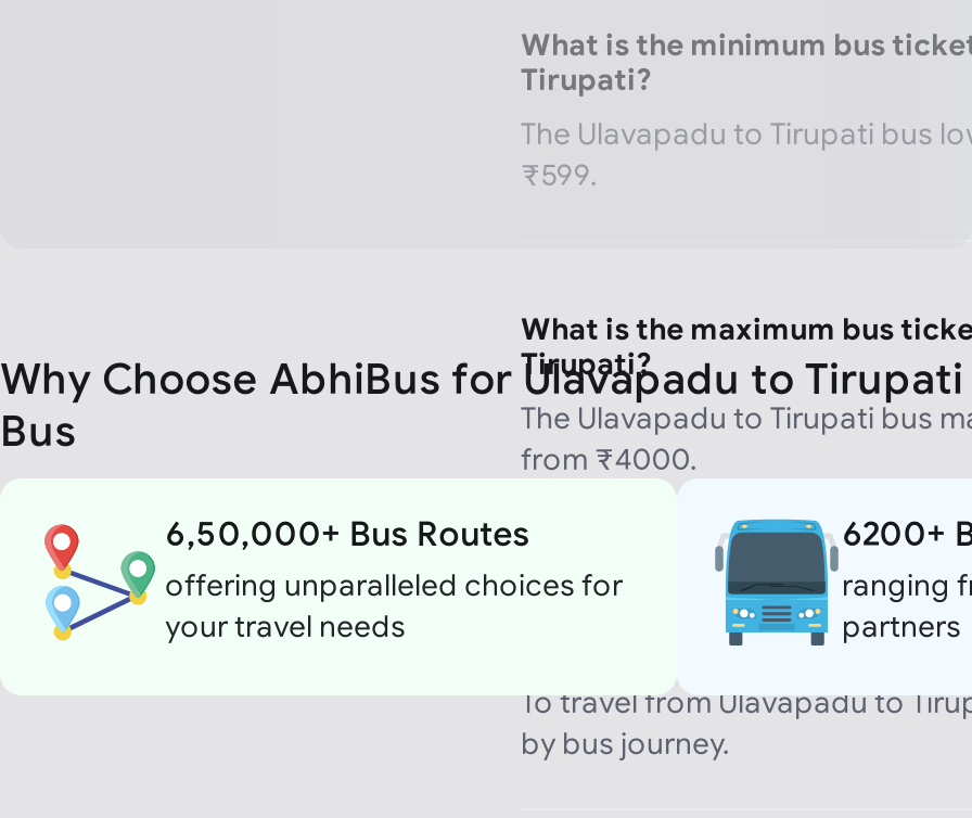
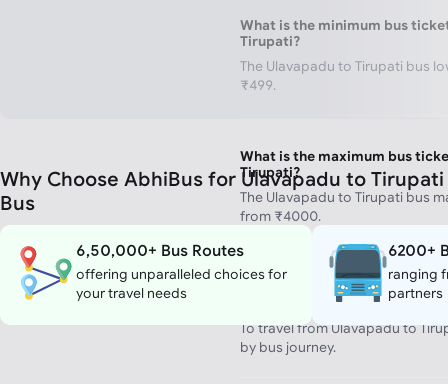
- ₹599.
+ ₹499.
